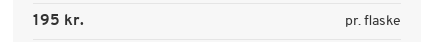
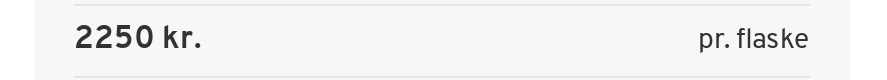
- 195 kr.
+ 2250 kr.
